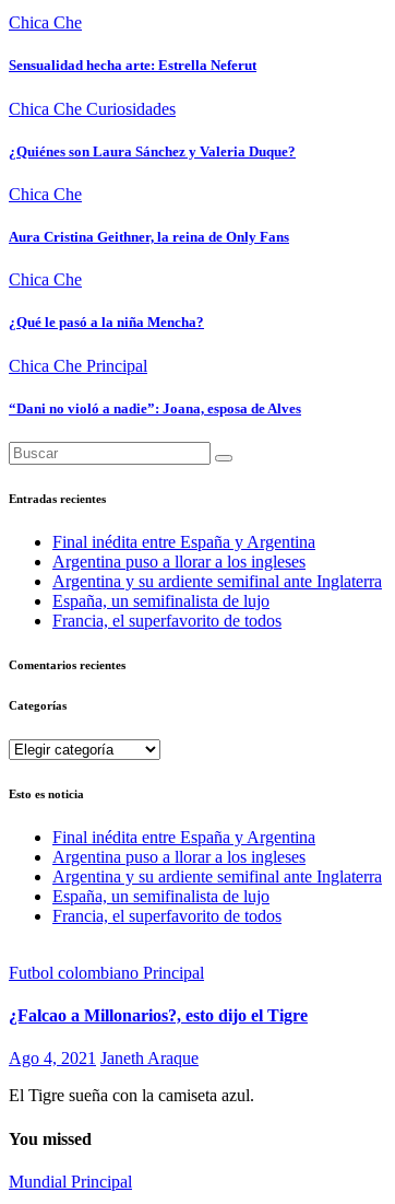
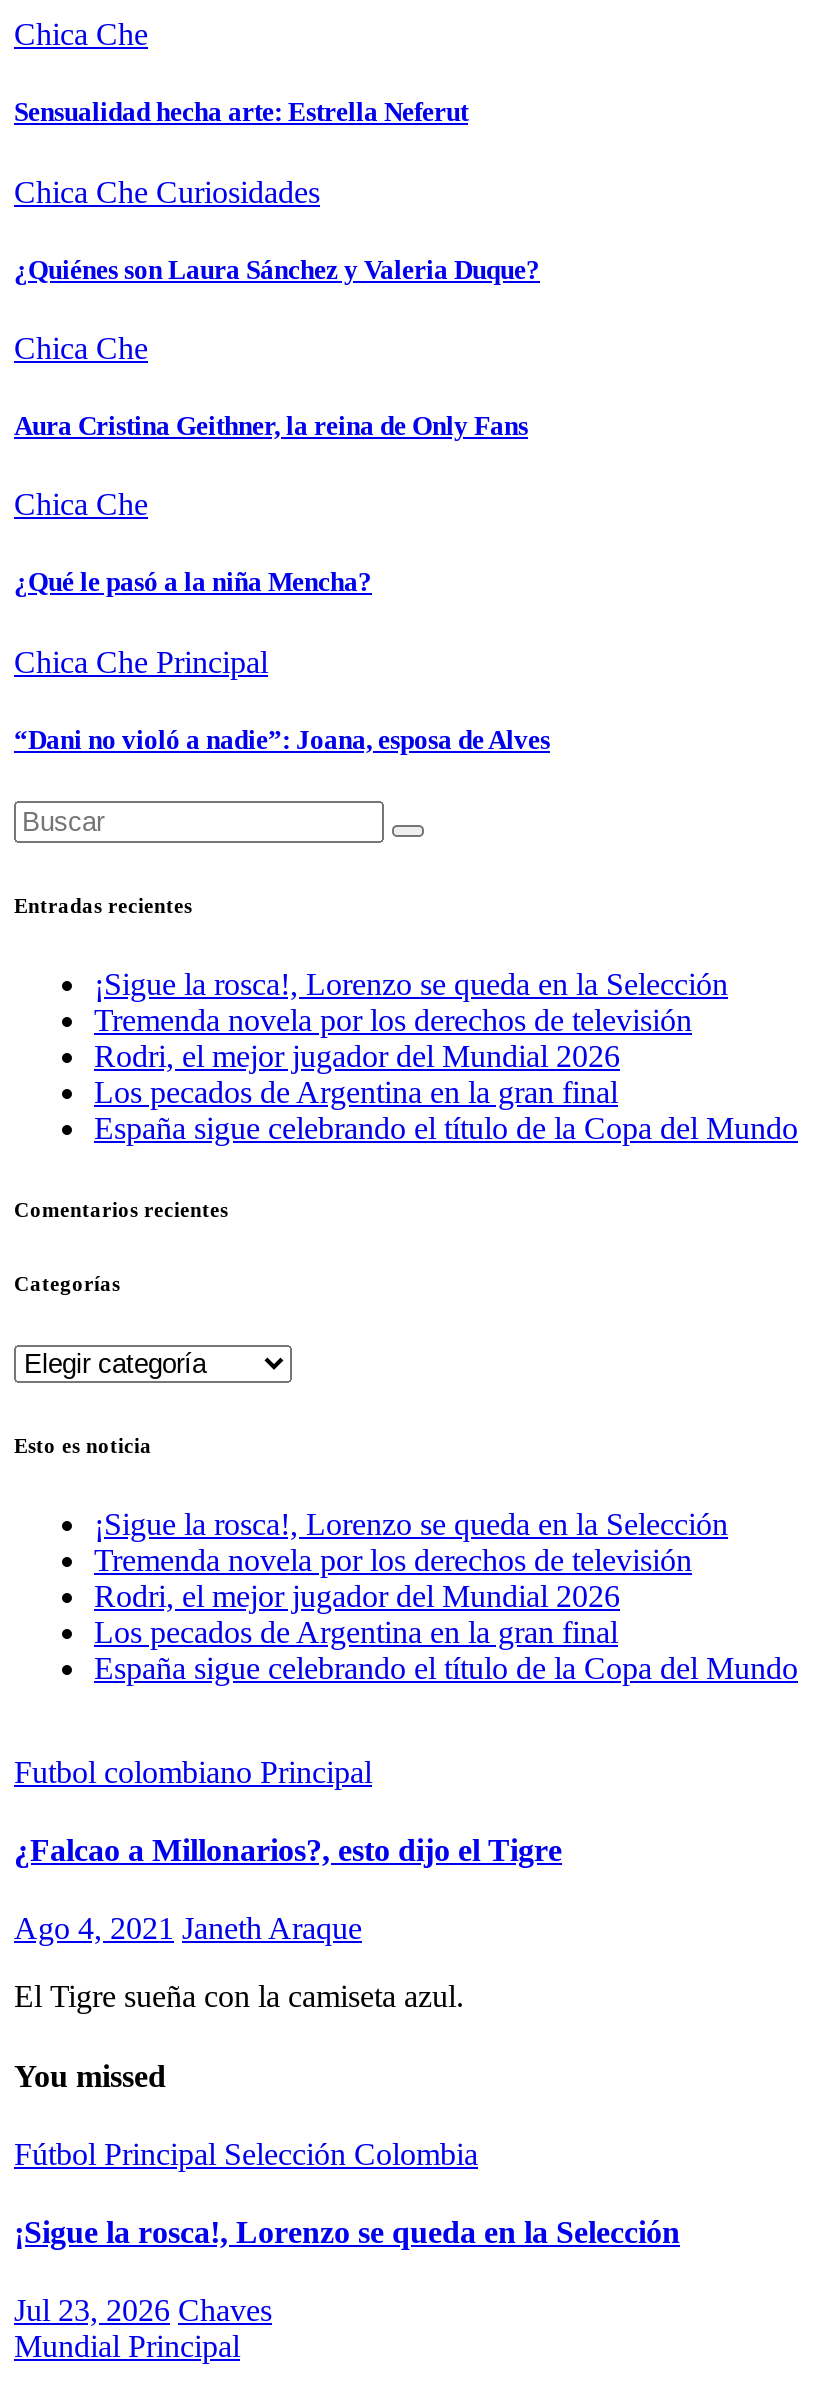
- Final inédita entre España y Argentina
- Argentina puso a llorar a los ingleses
- Argentina y su ardiente semifinal ante Inglaterra
- España, un semifinalista de lujo
- Francia, el superfavorito de todos
+ ¡Sigue la rosca!, Lorenzo se queda en la Selección
+ Tremenda novela por los derechos de televisión
+ Rodri, el mejor jugador del Mundial 2026
+ Los pecados de Argentina en la gran final
+ España sigue celebrando el título de la Copa del Mundo

- Final inédita entre España y Argentina
- Argentina puso a llorar a los ingleses
- Argentina y su ardiente semifinal ante Inglaterra
- España, un semifinalista de lujo
- Francia, el superfavorito de todos
+ ¡Sigue la rosca!, Lorenzo se queda en la Selección
+ Tremenda novela por los derechos de televisión
+ Rodri, el mejor jugador del Mundial 2026
+ Los pecados de Argentina en la gran final
+ España sigue celebrando el título de la Copa del Mundo

+ Fútbol Principal Selección Colombia
+ ¡Sigue la rosca!, Lorenzo se queda en la Selección
+ Jul 23, 2026 Chaves
